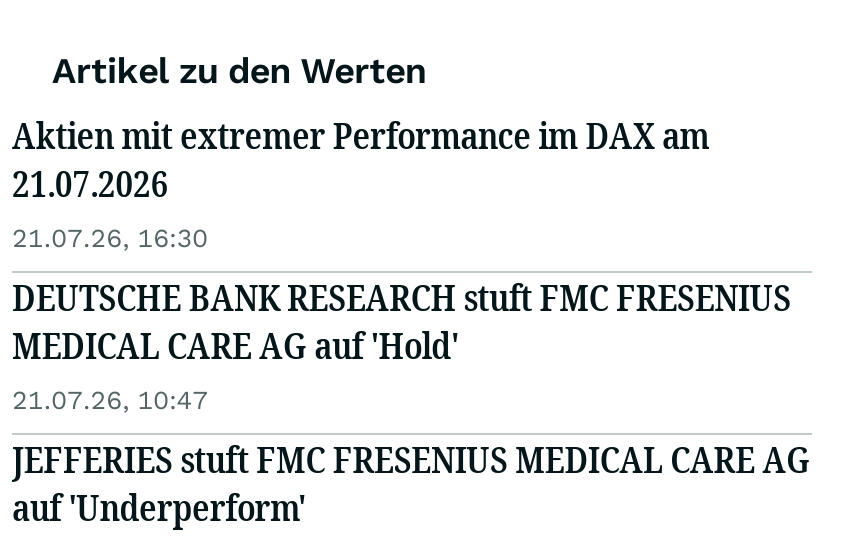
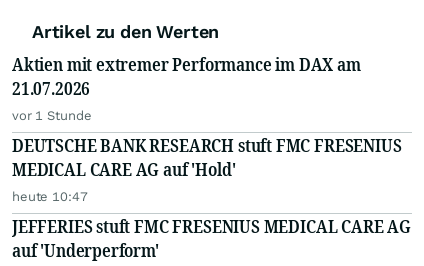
- 21.07.26, 16:30
+ vor 1 Stunde

- 21.07.26, 10:47
+ heute 10:47
